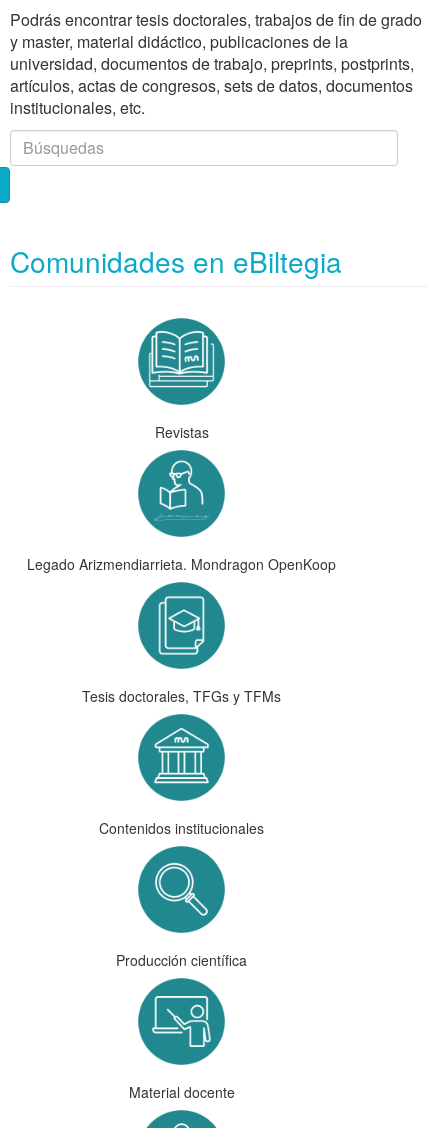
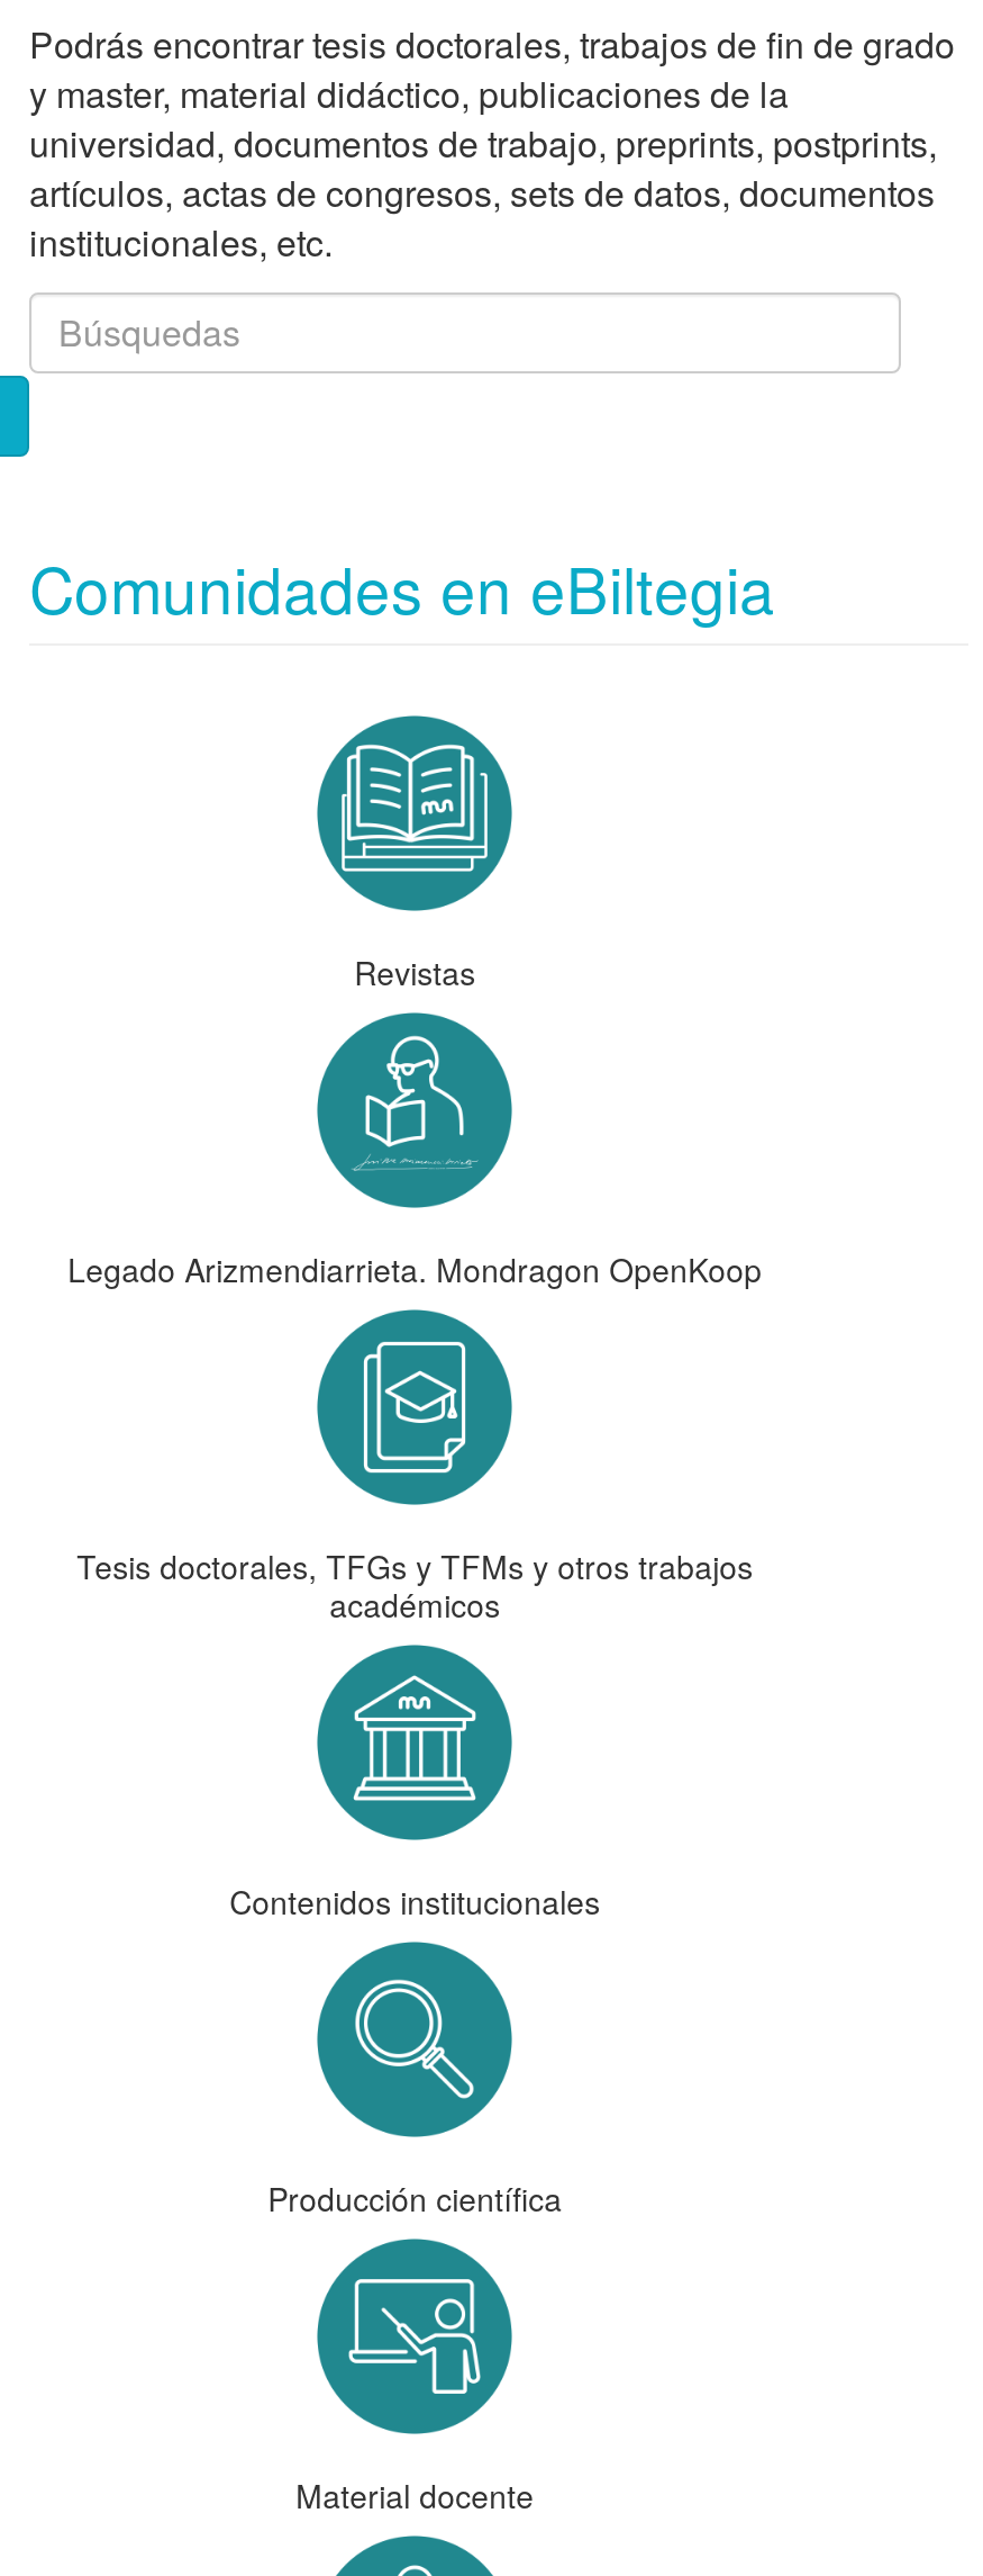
- Tesis doctorales, TFGs y TFMs
+ Tesis doctorales, TFGs y TFMs y otros trabajos
+ académicos
